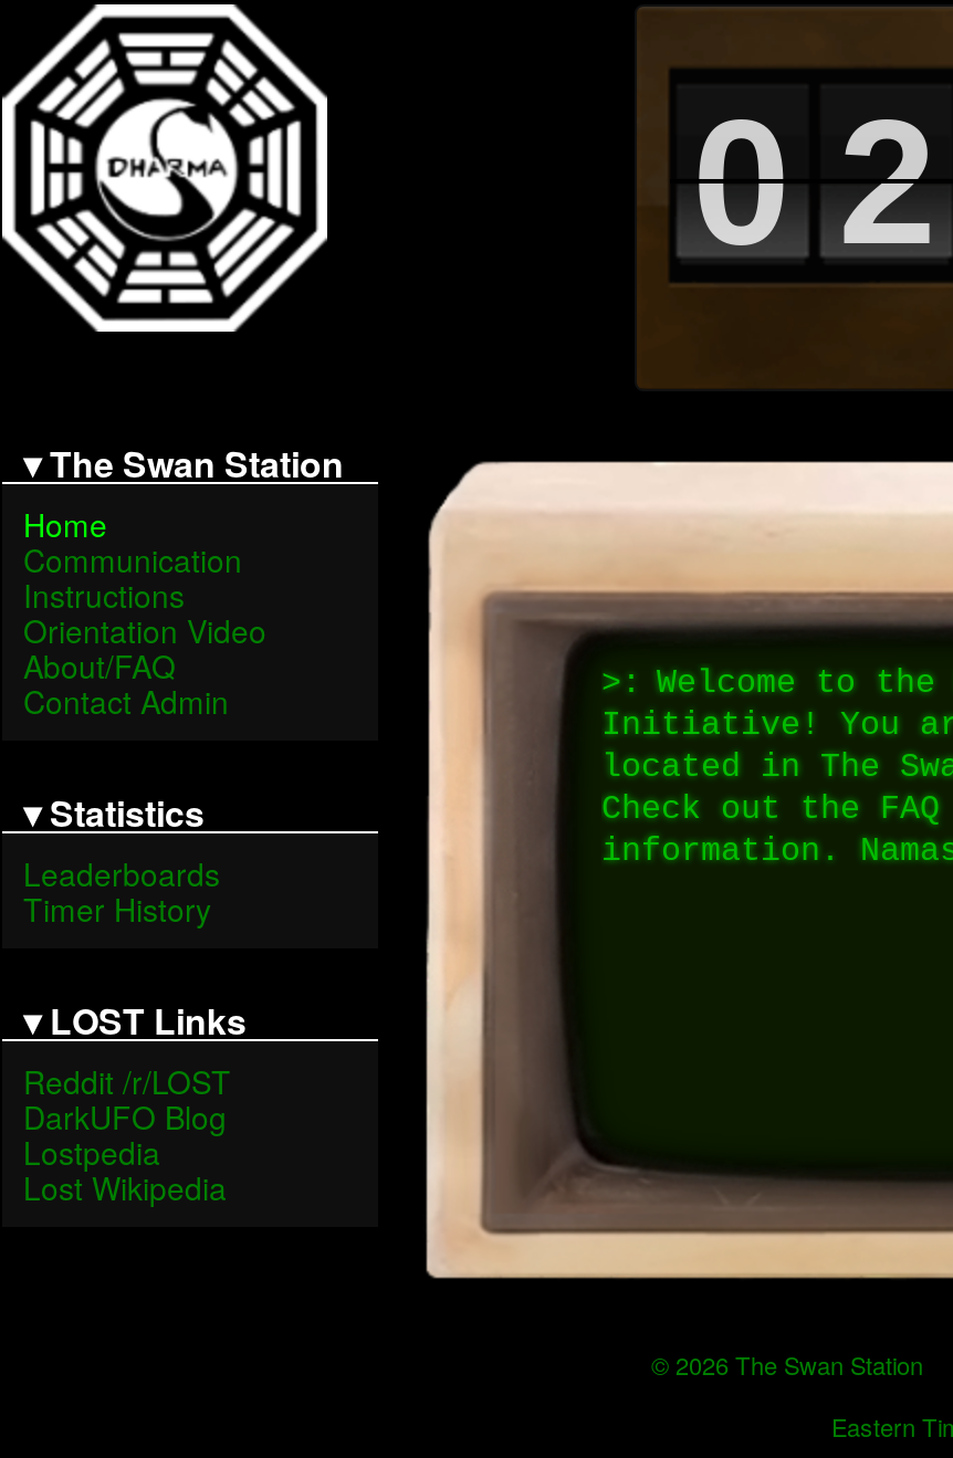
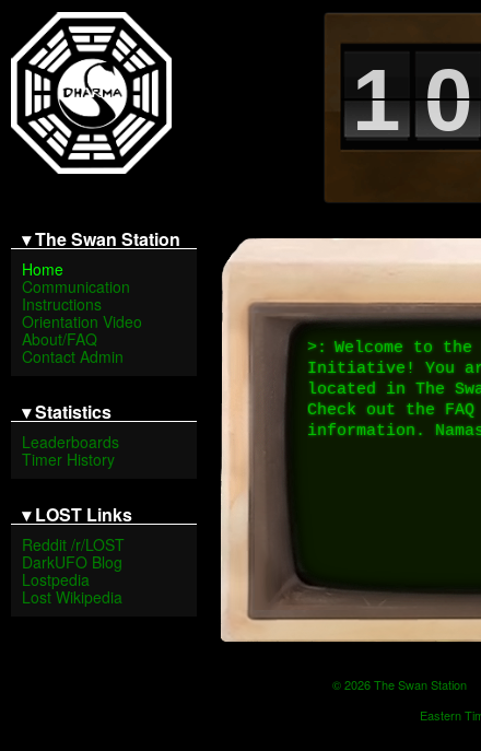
- 0 2
+ 1 0
